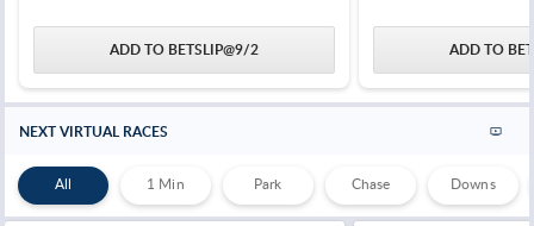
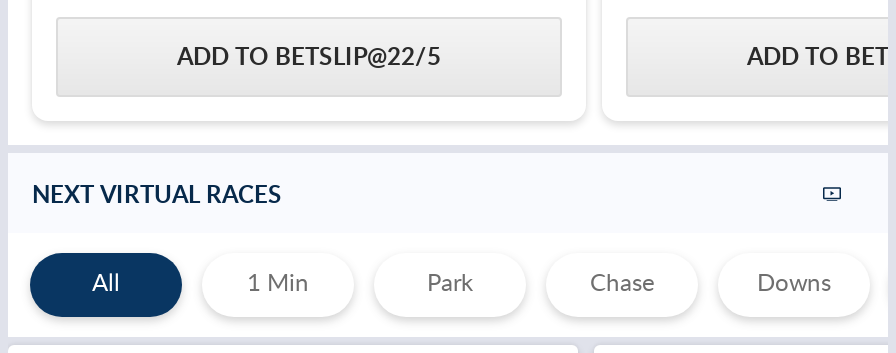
- ADD TO BETSLIP@9/2
+ ADD TO BETSLIP@22/5
